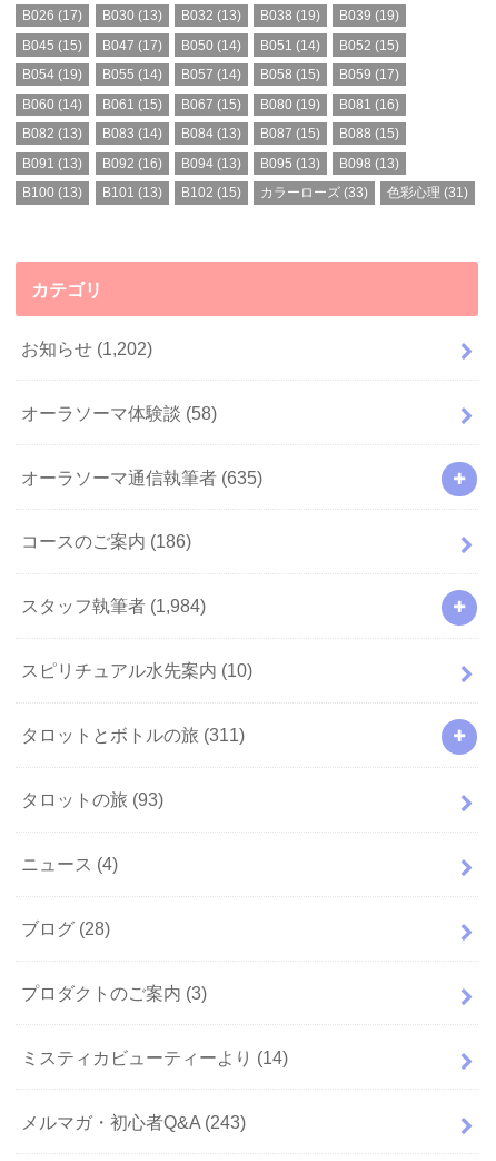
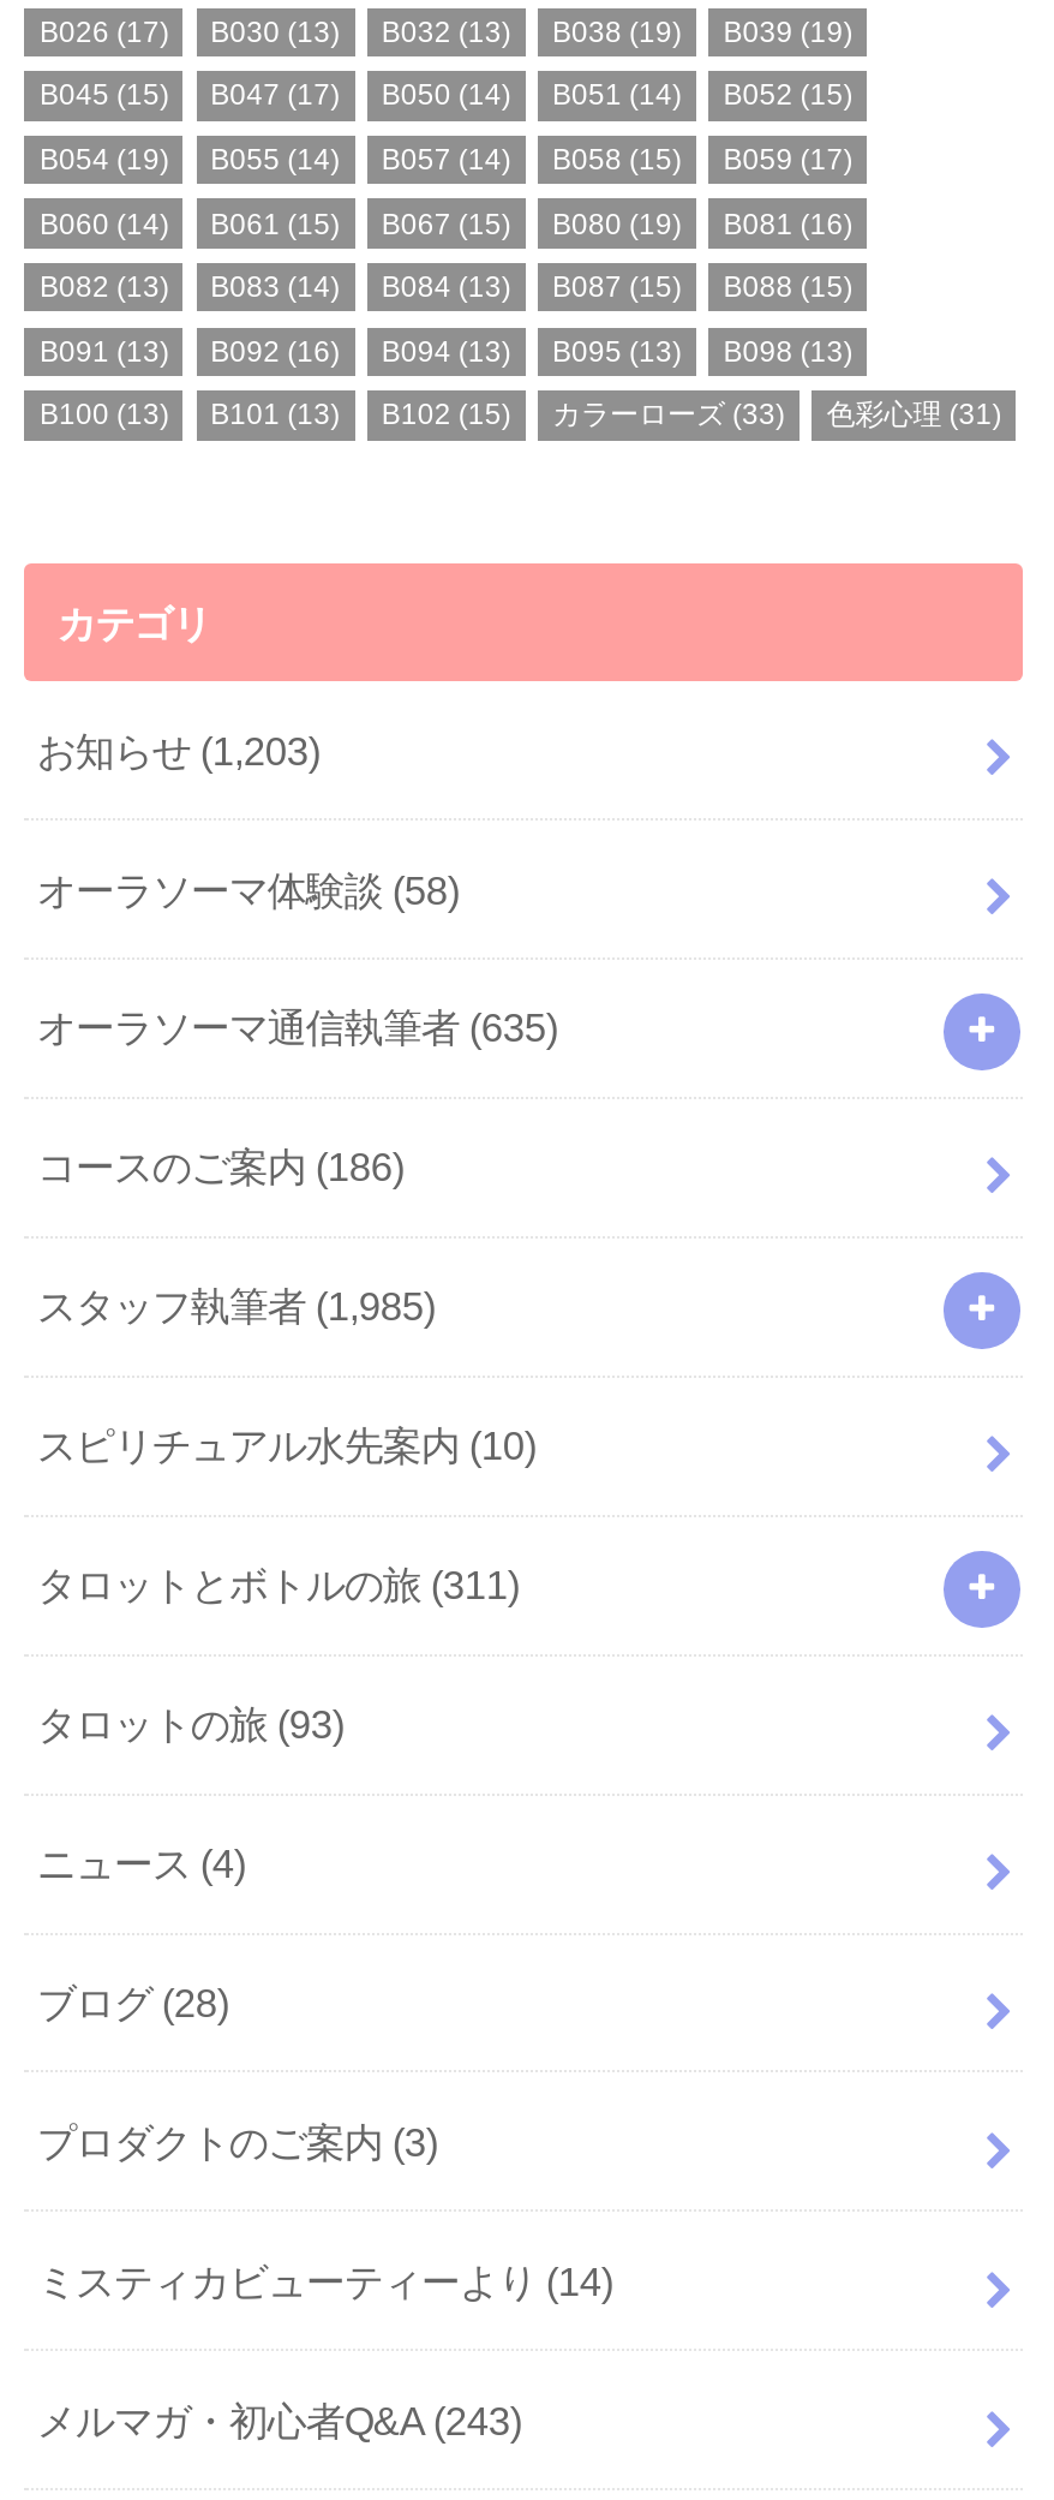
- お知らせ(1,202)
+ お知らせ(1,203)

- スタッフ執筆者(1,984)
+ スタッフ執筆者(1,985)
